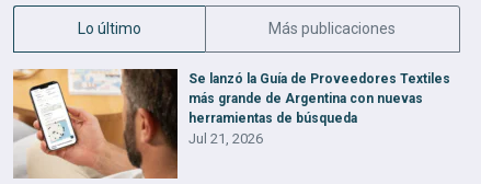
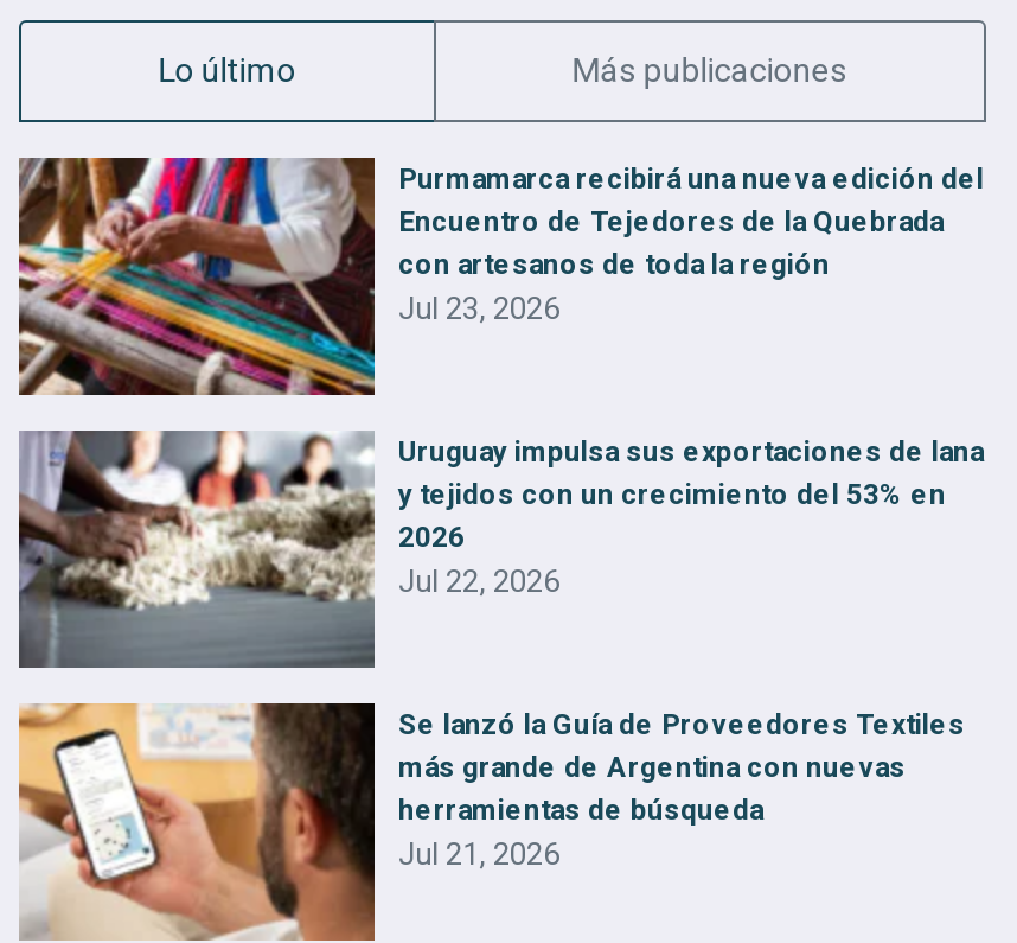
+ [image]
+ Purmamarca recibirá una nueva edición del
+ Encuentro de Tejedores de la Quebrada
+ con artesanos de toda la región
+ Jul 23, 2026

+ [image]
+ Uruguay impulsa sus exportaciones de lana
+ y tejidos con un crecimiento del 53% en
+ 2026
+ Jul 22, 2026
